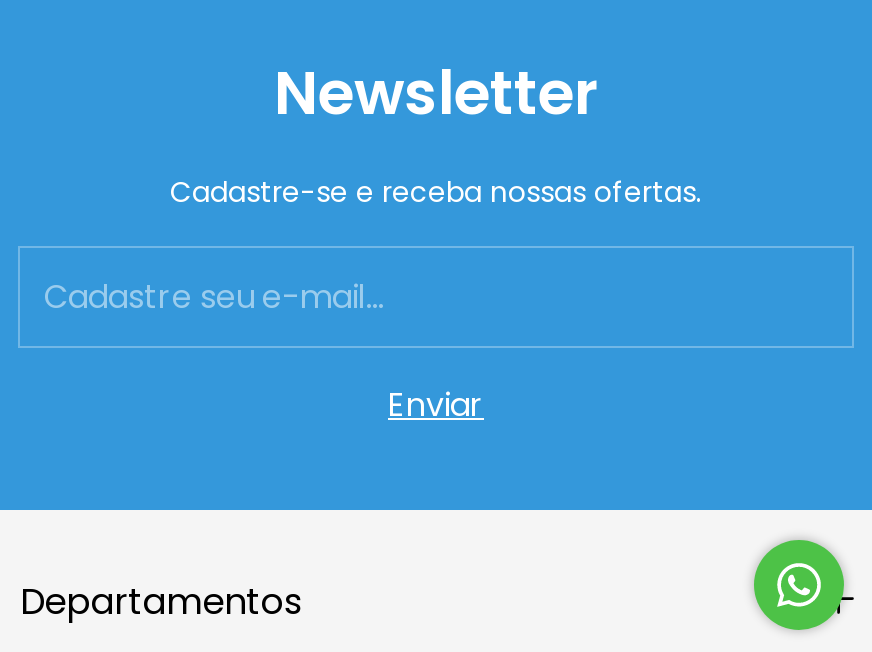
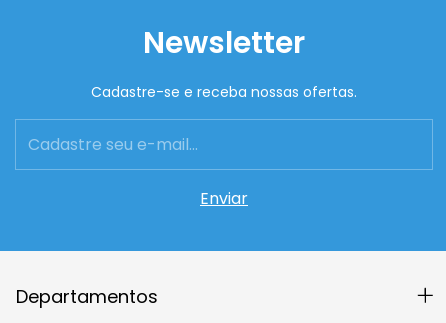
- [image]
